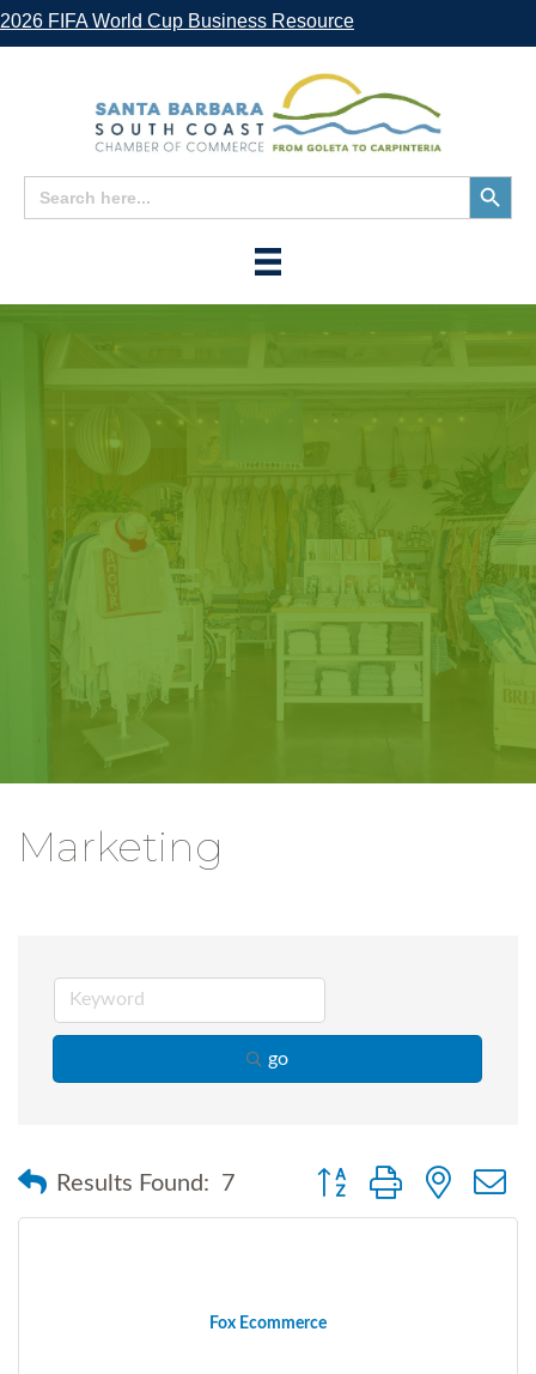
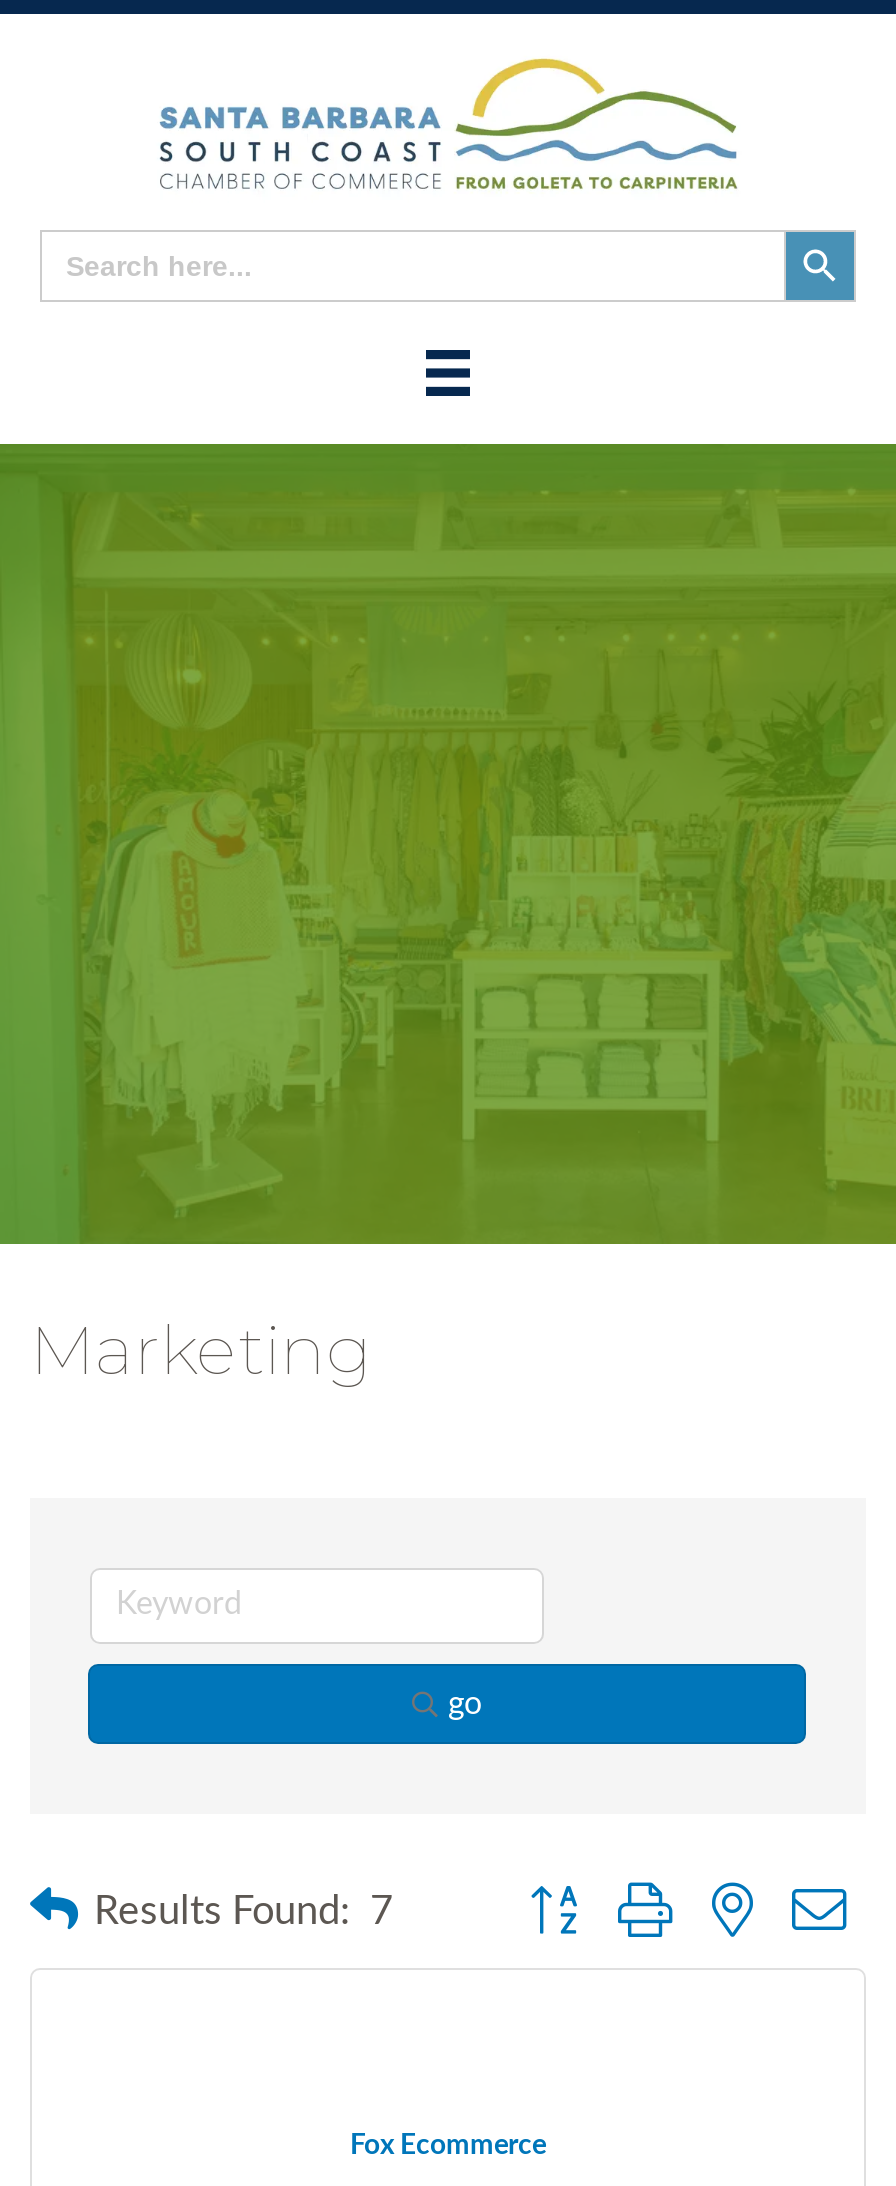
- 2026 FIFA World Cup Business Resource
